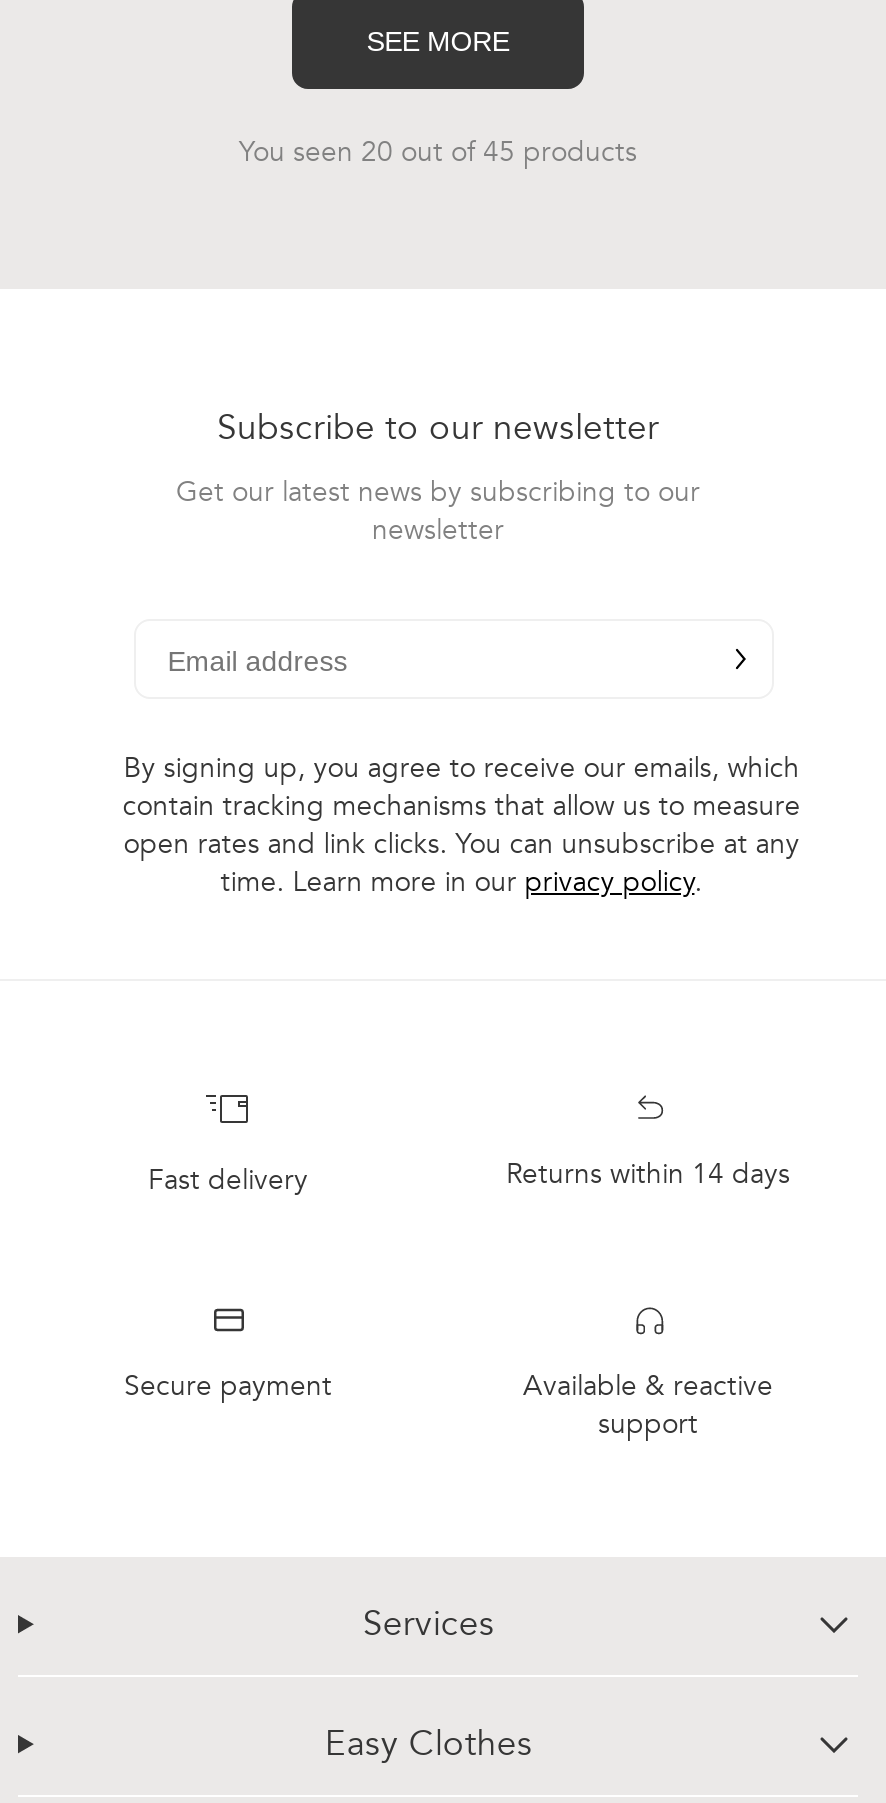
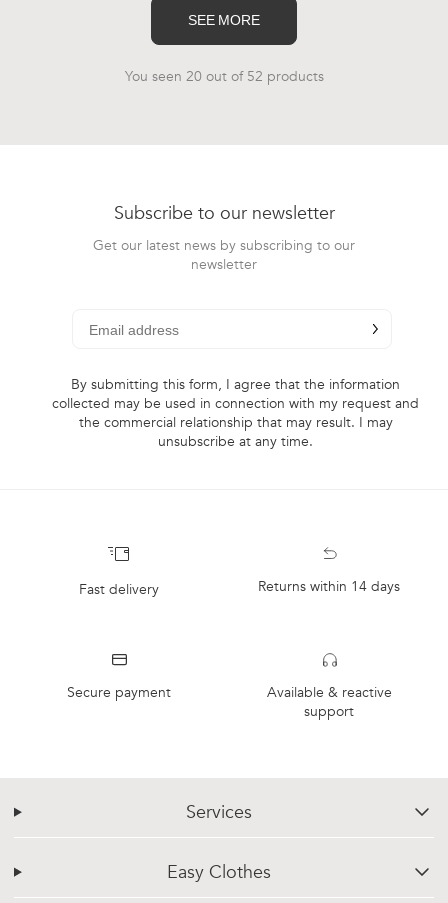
- You seen 20 out of 45 products
+ You seen 20 out of 52 products

- By signing up, you agree to receive our emails, which
- contain tracking mechanisms that allow us to measure
- open rates and link clicks. You can unsubscribe at any
- time. Learn more in our privacy policy.
+ By submitting this form, I agree that the information
+ collected may be used in connection with my request and
+ the commercial relationship that may result. I may
+ unsubscribe at any time.
